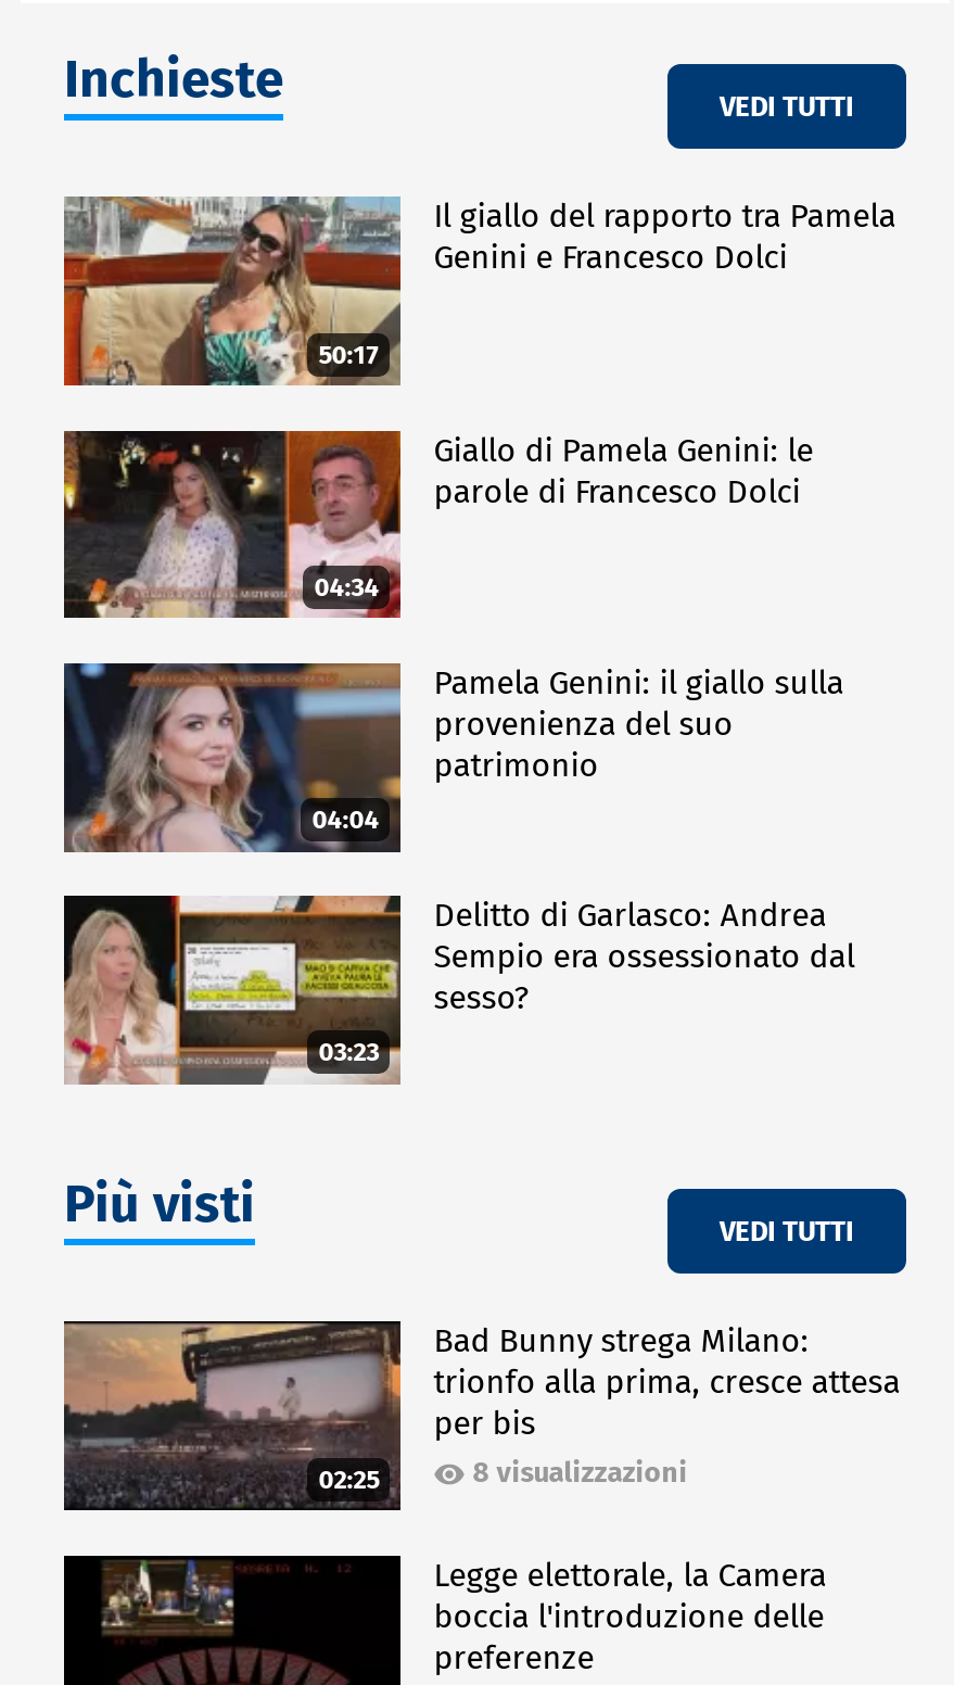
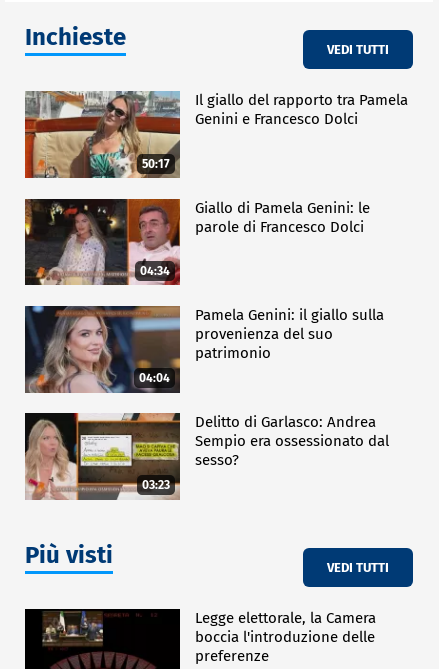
- [image]
- 02:25

- Bad Bunny strega Milano:
- trionfo alla prima, cresce attesa
- per bis
- 8 visualizzazioni
